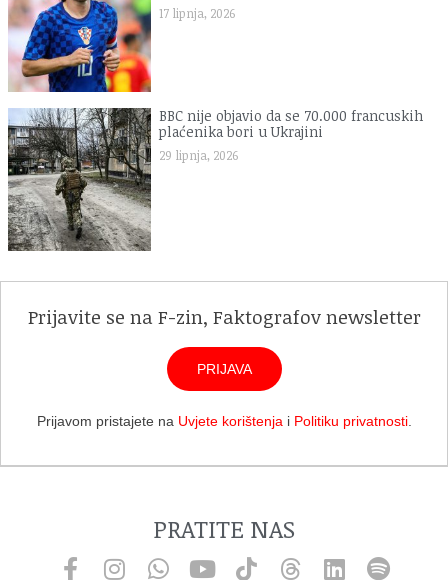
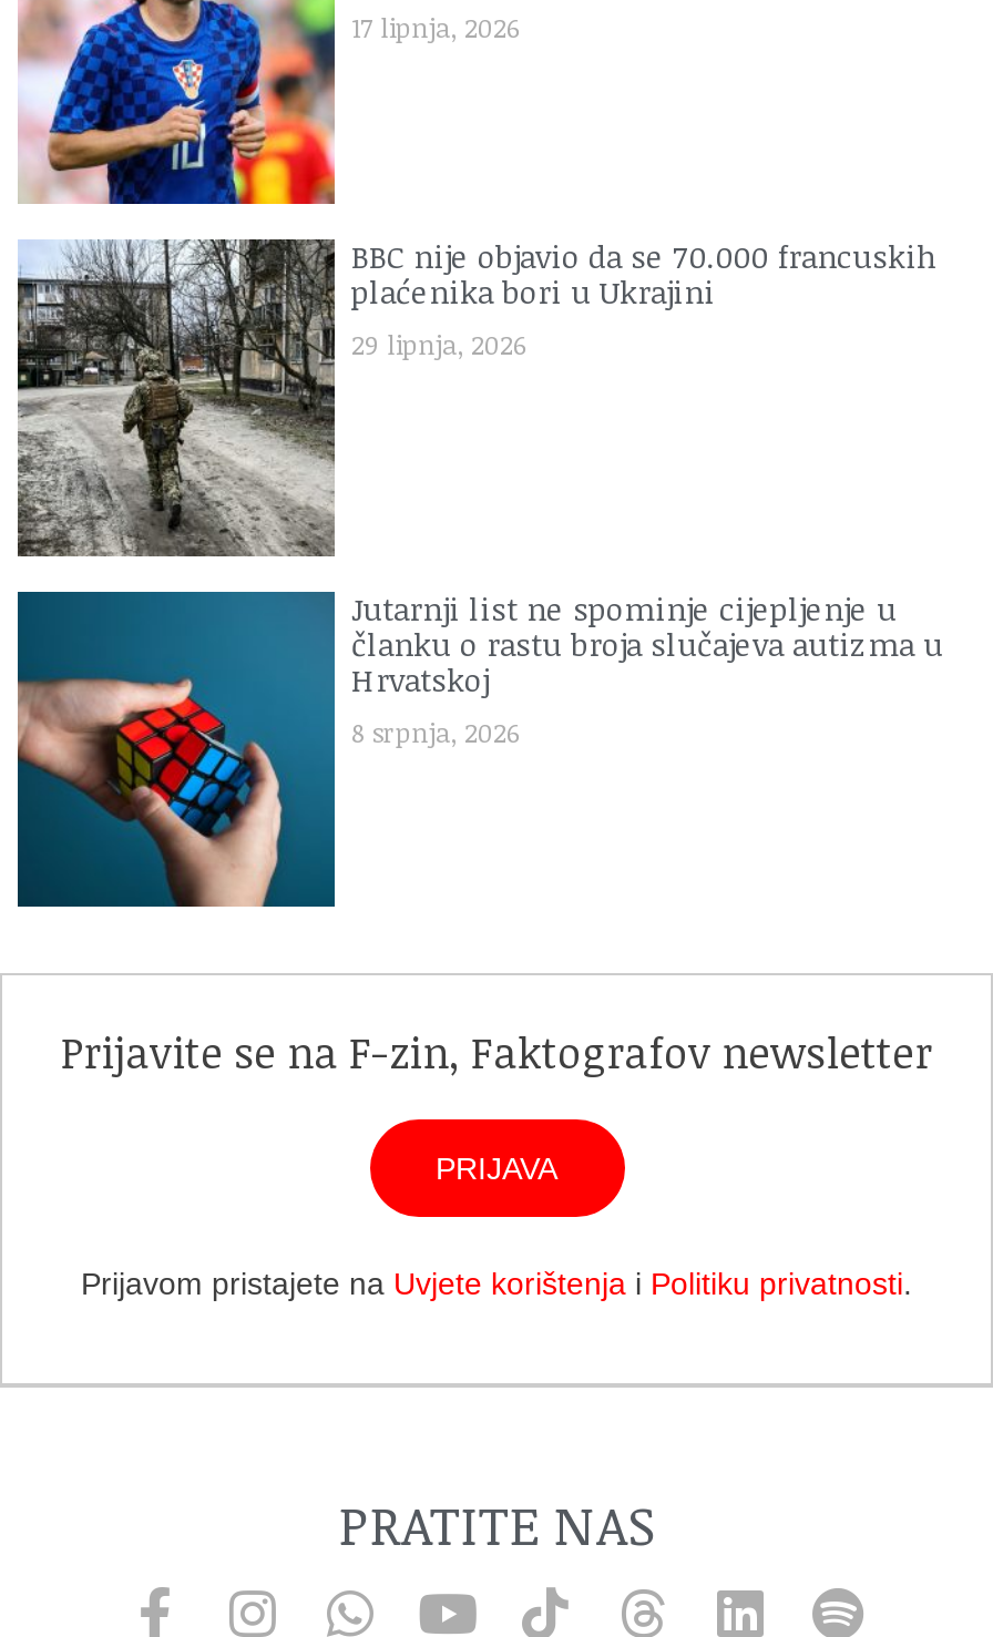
+ [image]
+ Jutarnji list ne spominje cijepljenje u
+ članku o rastu broja slučajeva autizma u
+ Hrvatskoj
+ 8 srpnja, 2026
